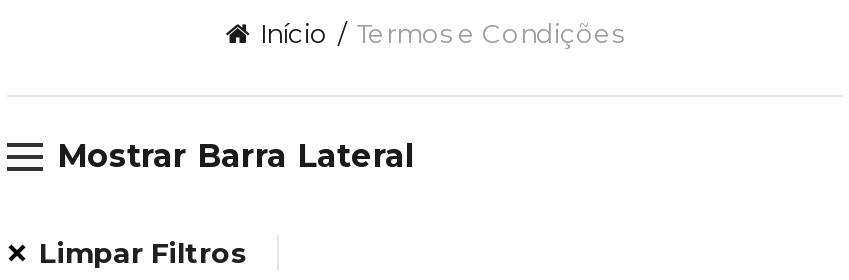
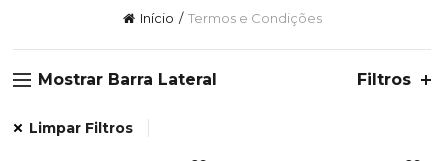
+ Filtros
